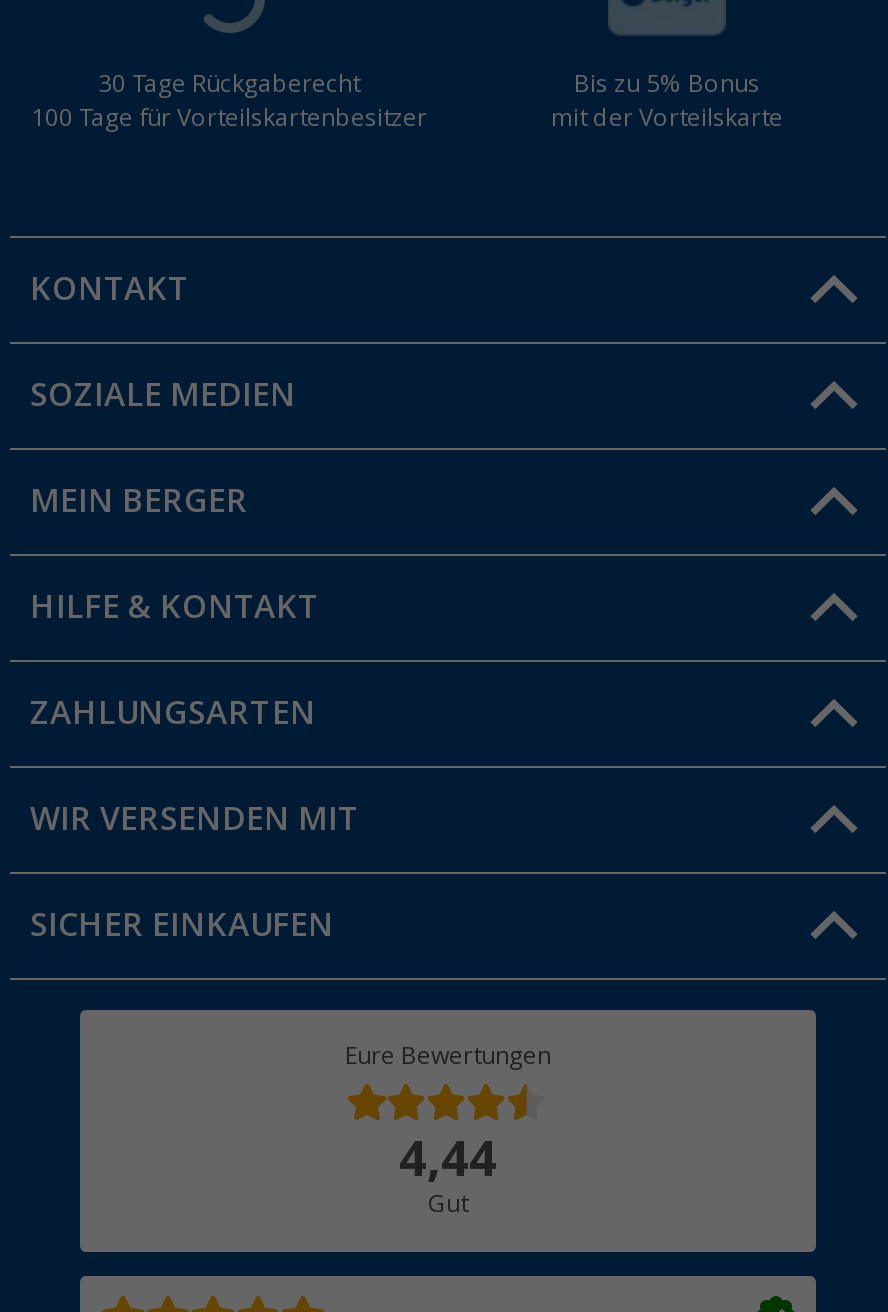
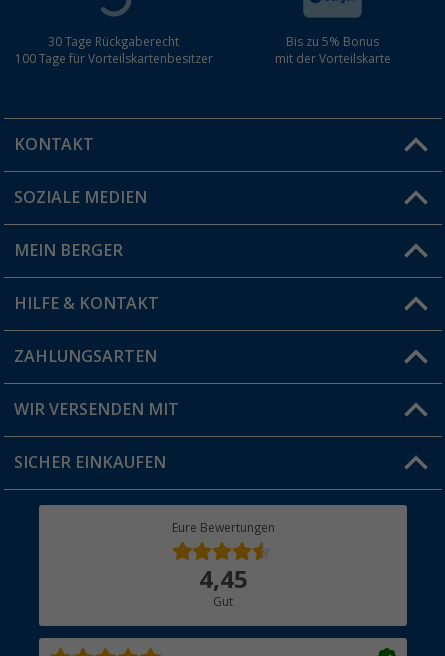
- 4,44
+ 4,45
